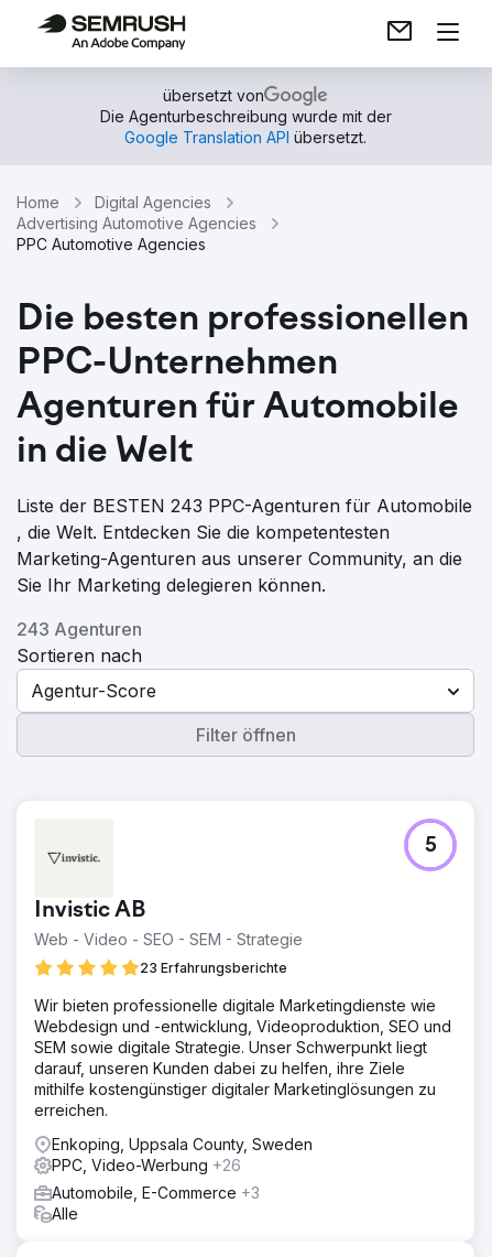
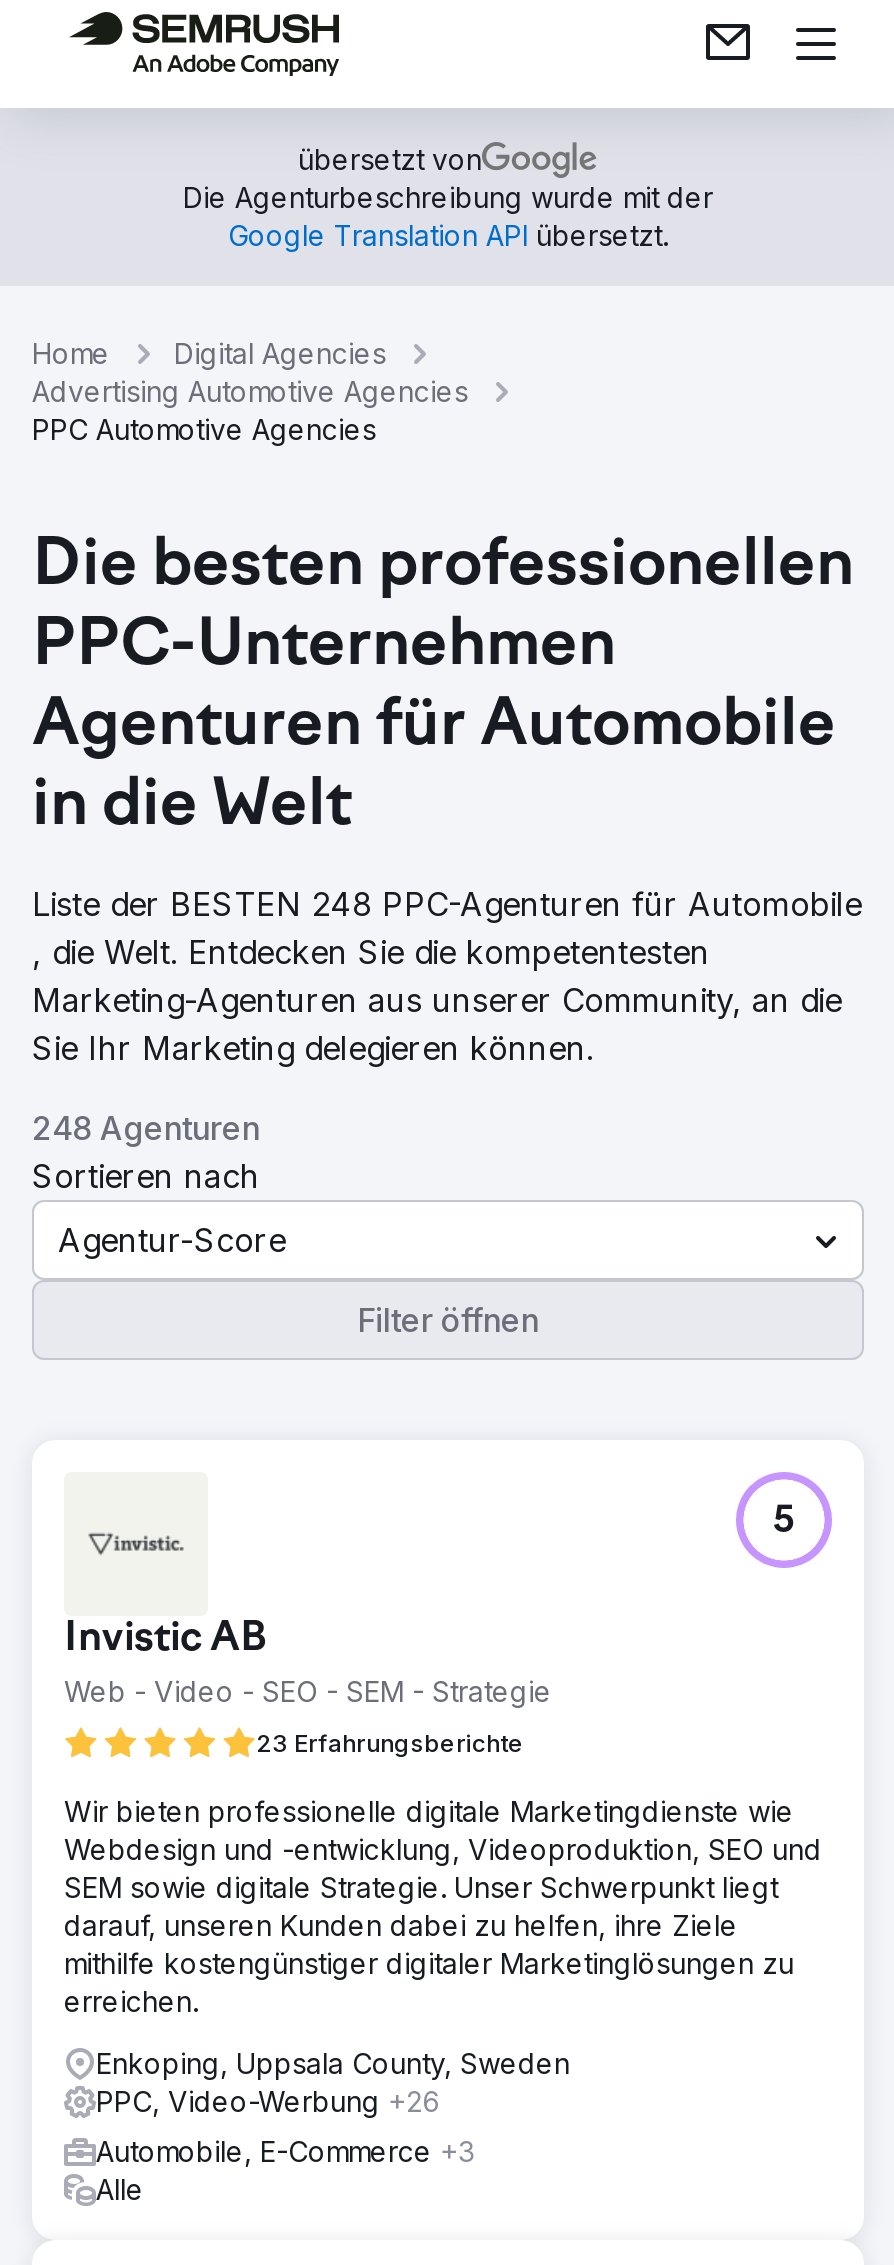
- Liste der BESTEN 243 PPC-Agenturen für Automobile
+ Liste der BESTEN 248 PPC-Agenturen für Automobile

- 243 Agenturen
+ 248 Agenturen
